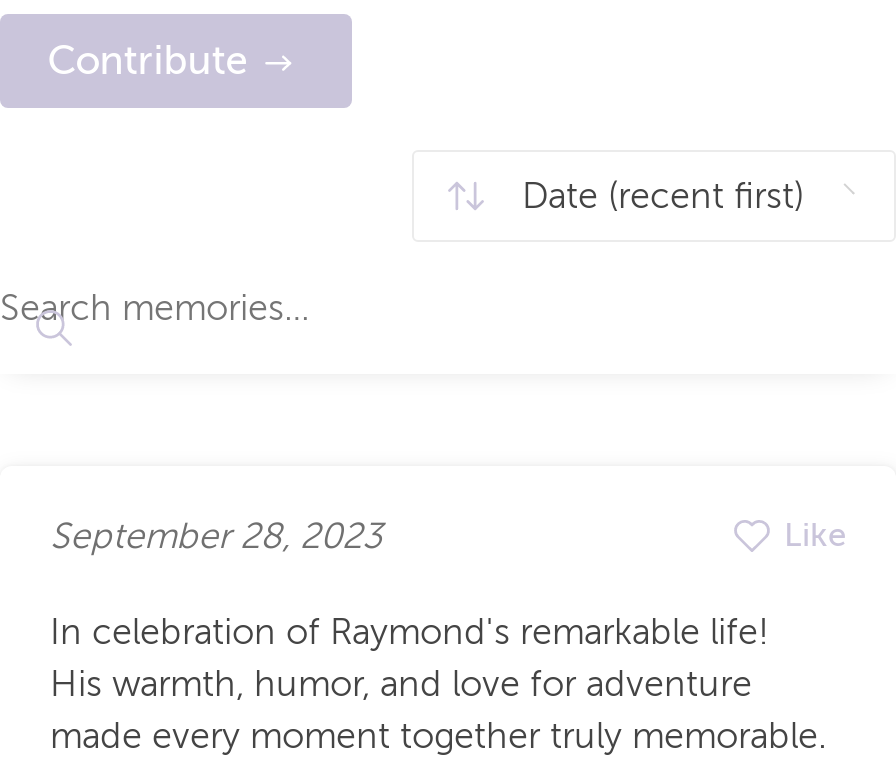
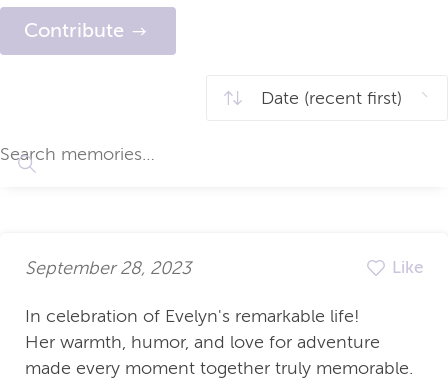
- In celebration of Raymond's remarkable life!
+ In celebration of Evelyn's remarkable life!

- His warmth, humor, and love for adventure
+ Her warmth, humor, and love for adventure
